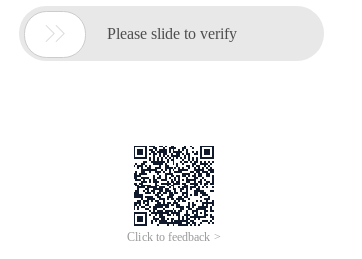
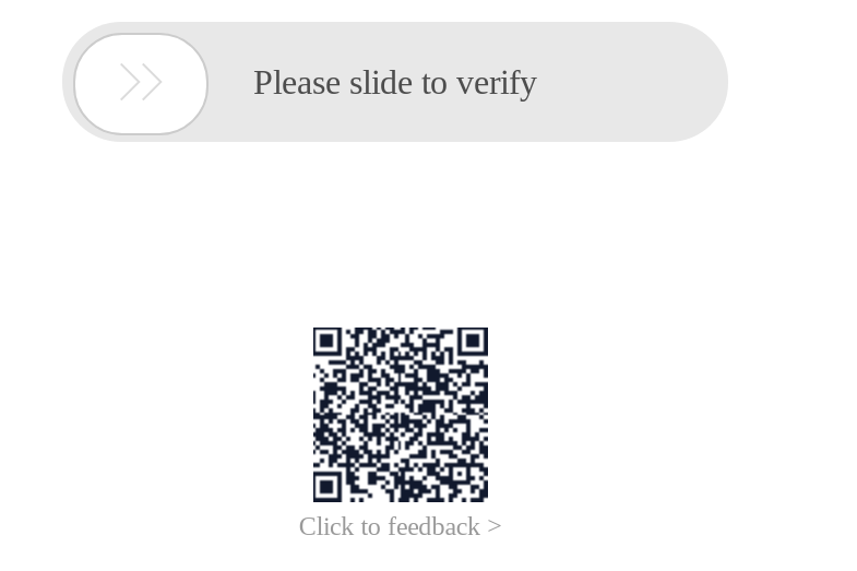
- [image]
+ [image]
